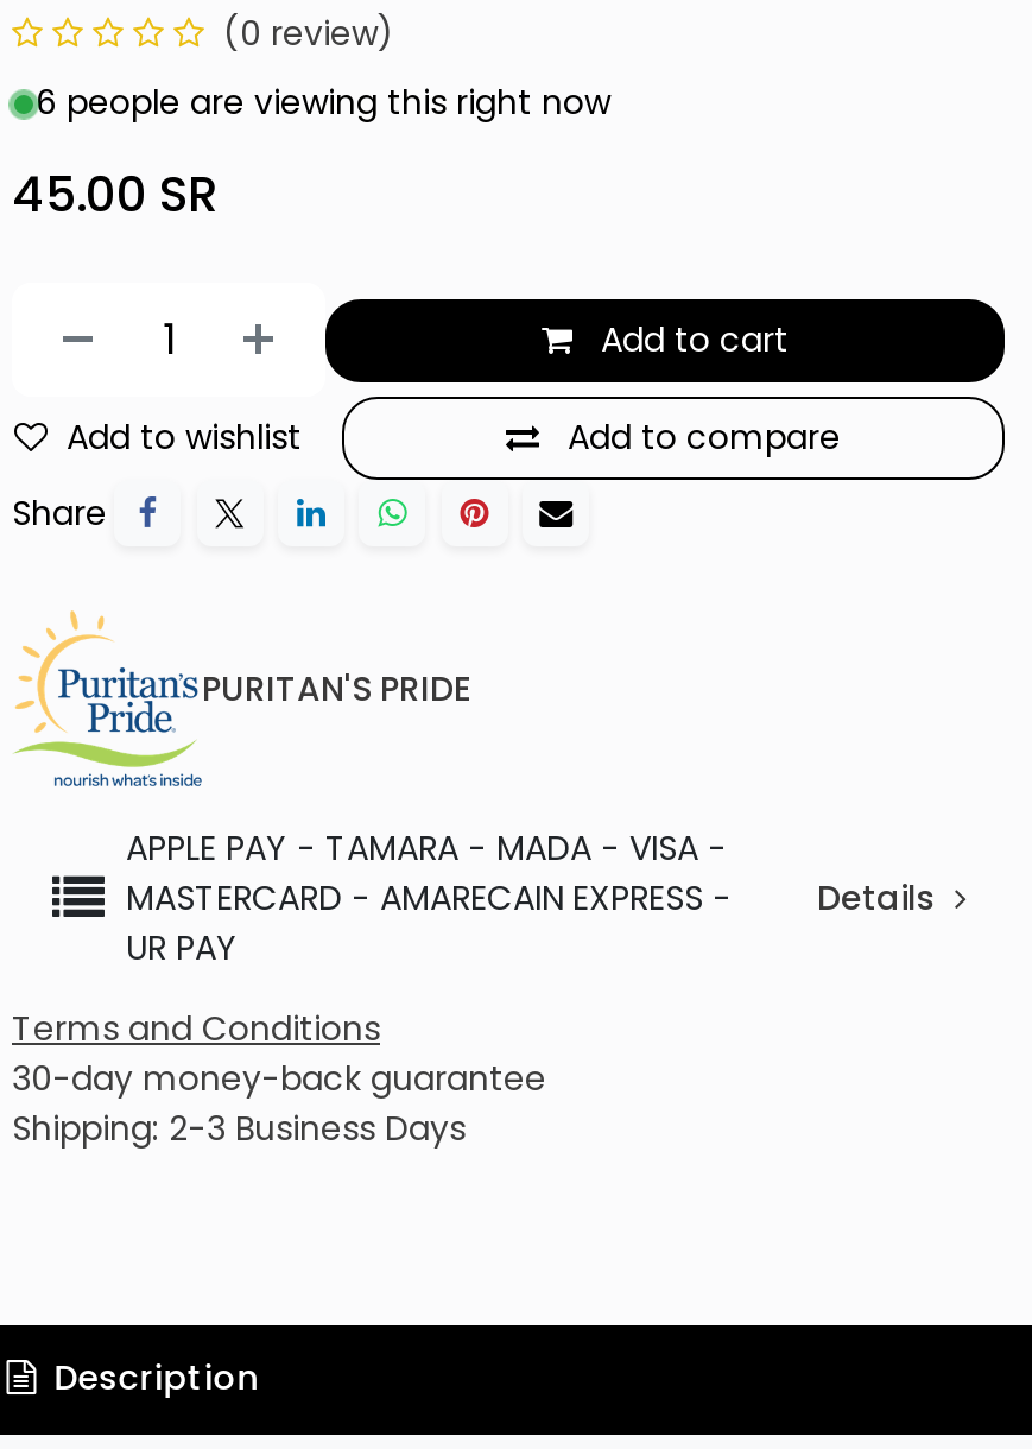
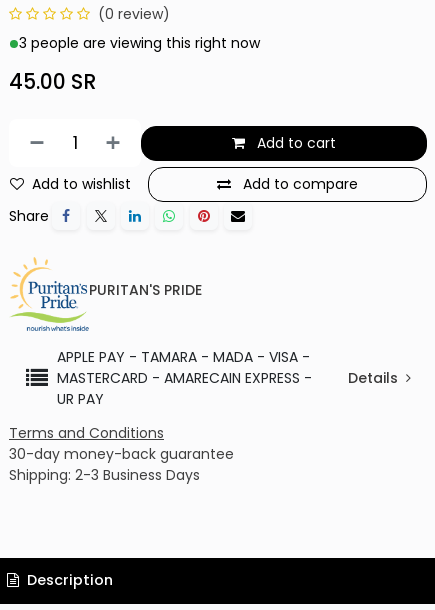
- 6 people are viewing this right now
+ 3 people are viewing this right now
